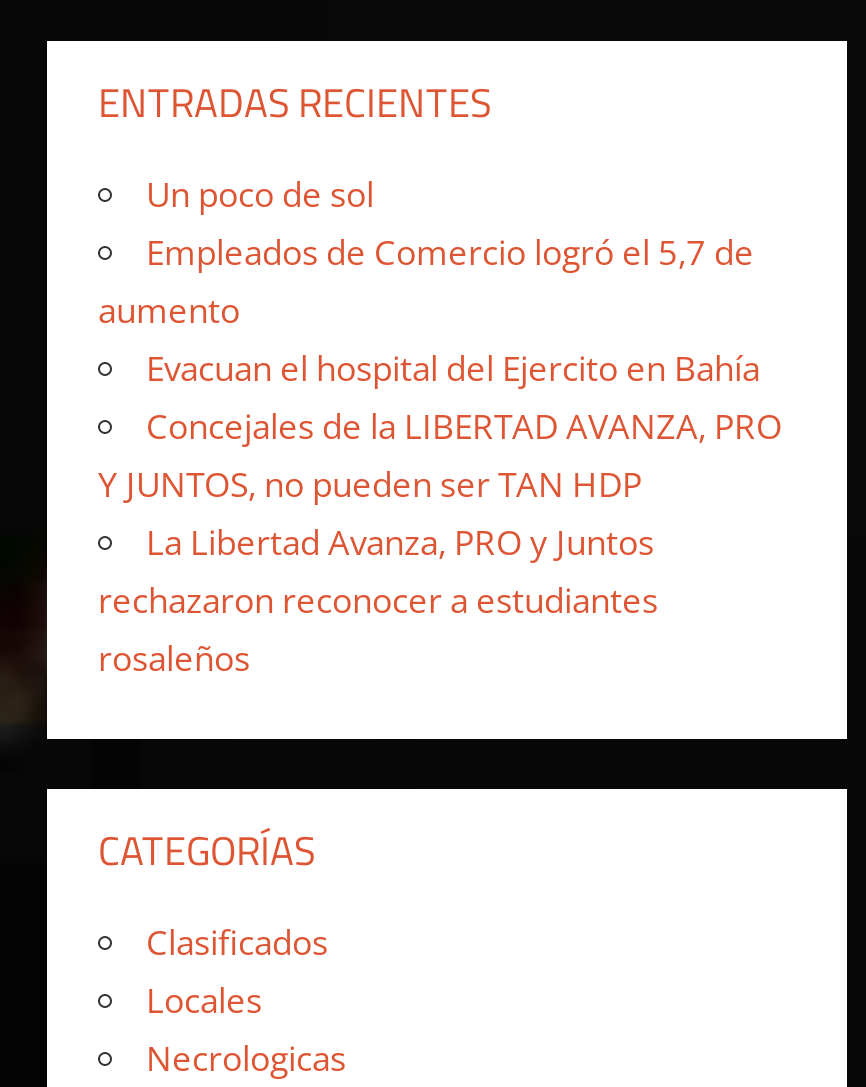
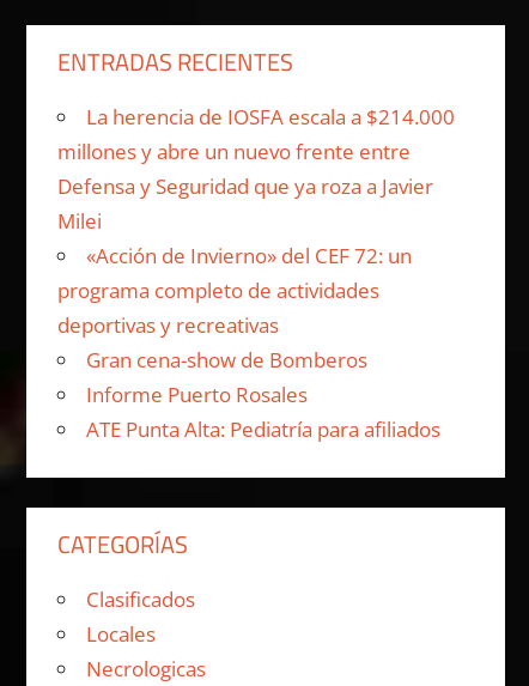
- Un poco de sol
- Empleados de Comercio logró el 5,7 de
- aumento
- Evacuan el hospital del Ejercito en Bahía
- Concejales de la LIBERTAD AVANZA, PRO
- Y JUNTOS, no pueden ser TAN HDP
- La Libertad Avanza, PRO y Juntos
- rechazaron reconocer a estudiantes
- rosaleños
+ La herencia de IOSFA escala a $214.000
+ millones y abre un nuevo frente entre
+ Defensa y Seguridad que ya roza a Javier
+ Milei
+ «Acción de Invierno» del CEF 72: un
+ programa completo de actividades
+ deportivas y recreativas
+ Gran cena-show de Bomberos
+ Informe Puerto Rosales
+ ATE Punta Alta: Pediatría para afiliados
